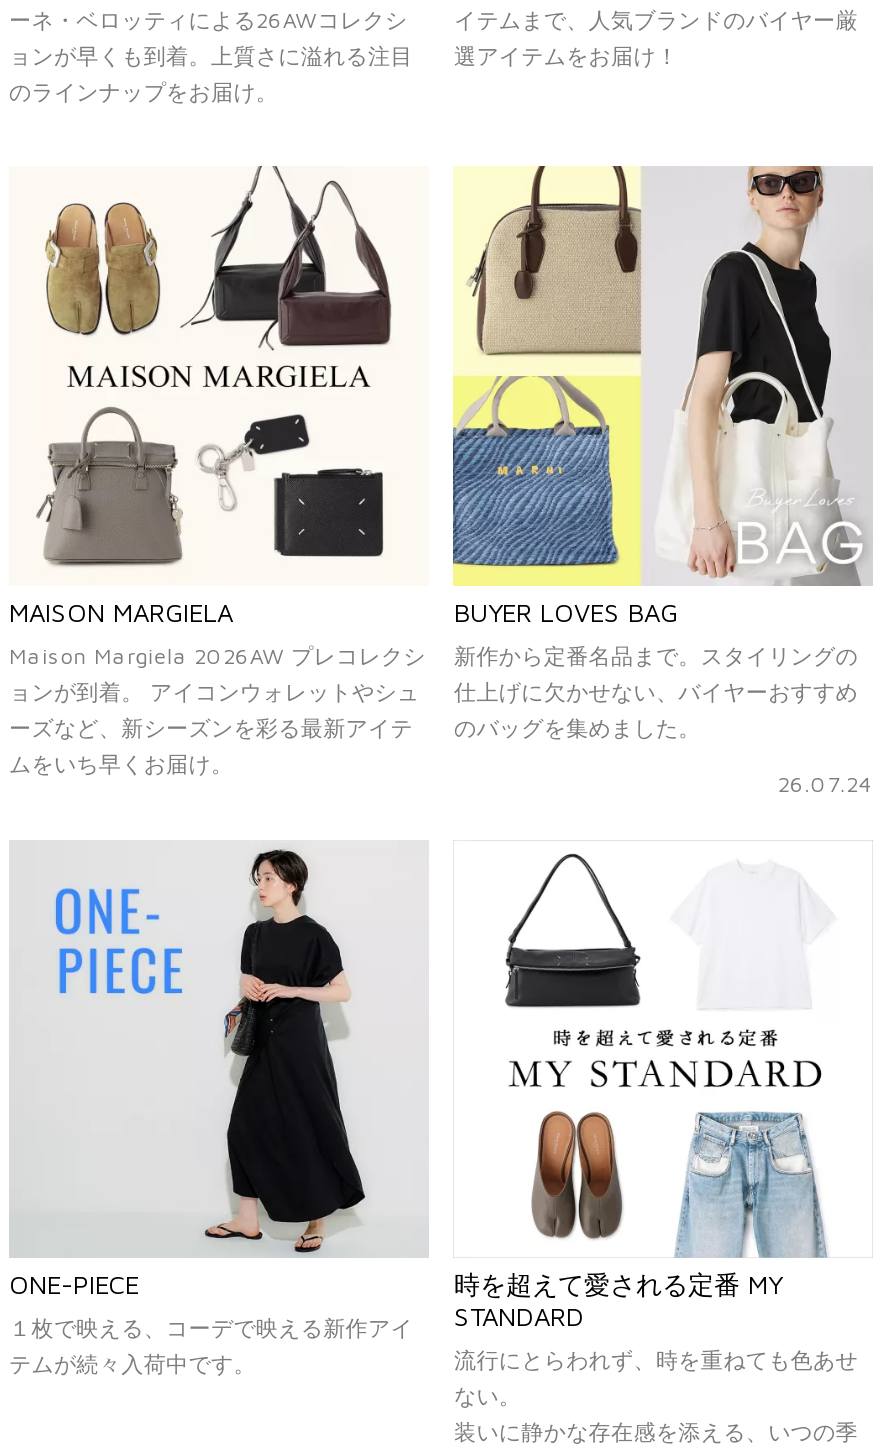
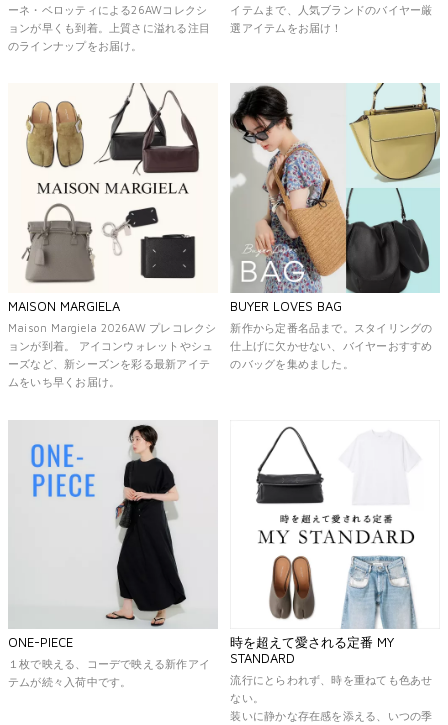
- [image]
+ [image]

- 26.07.24
